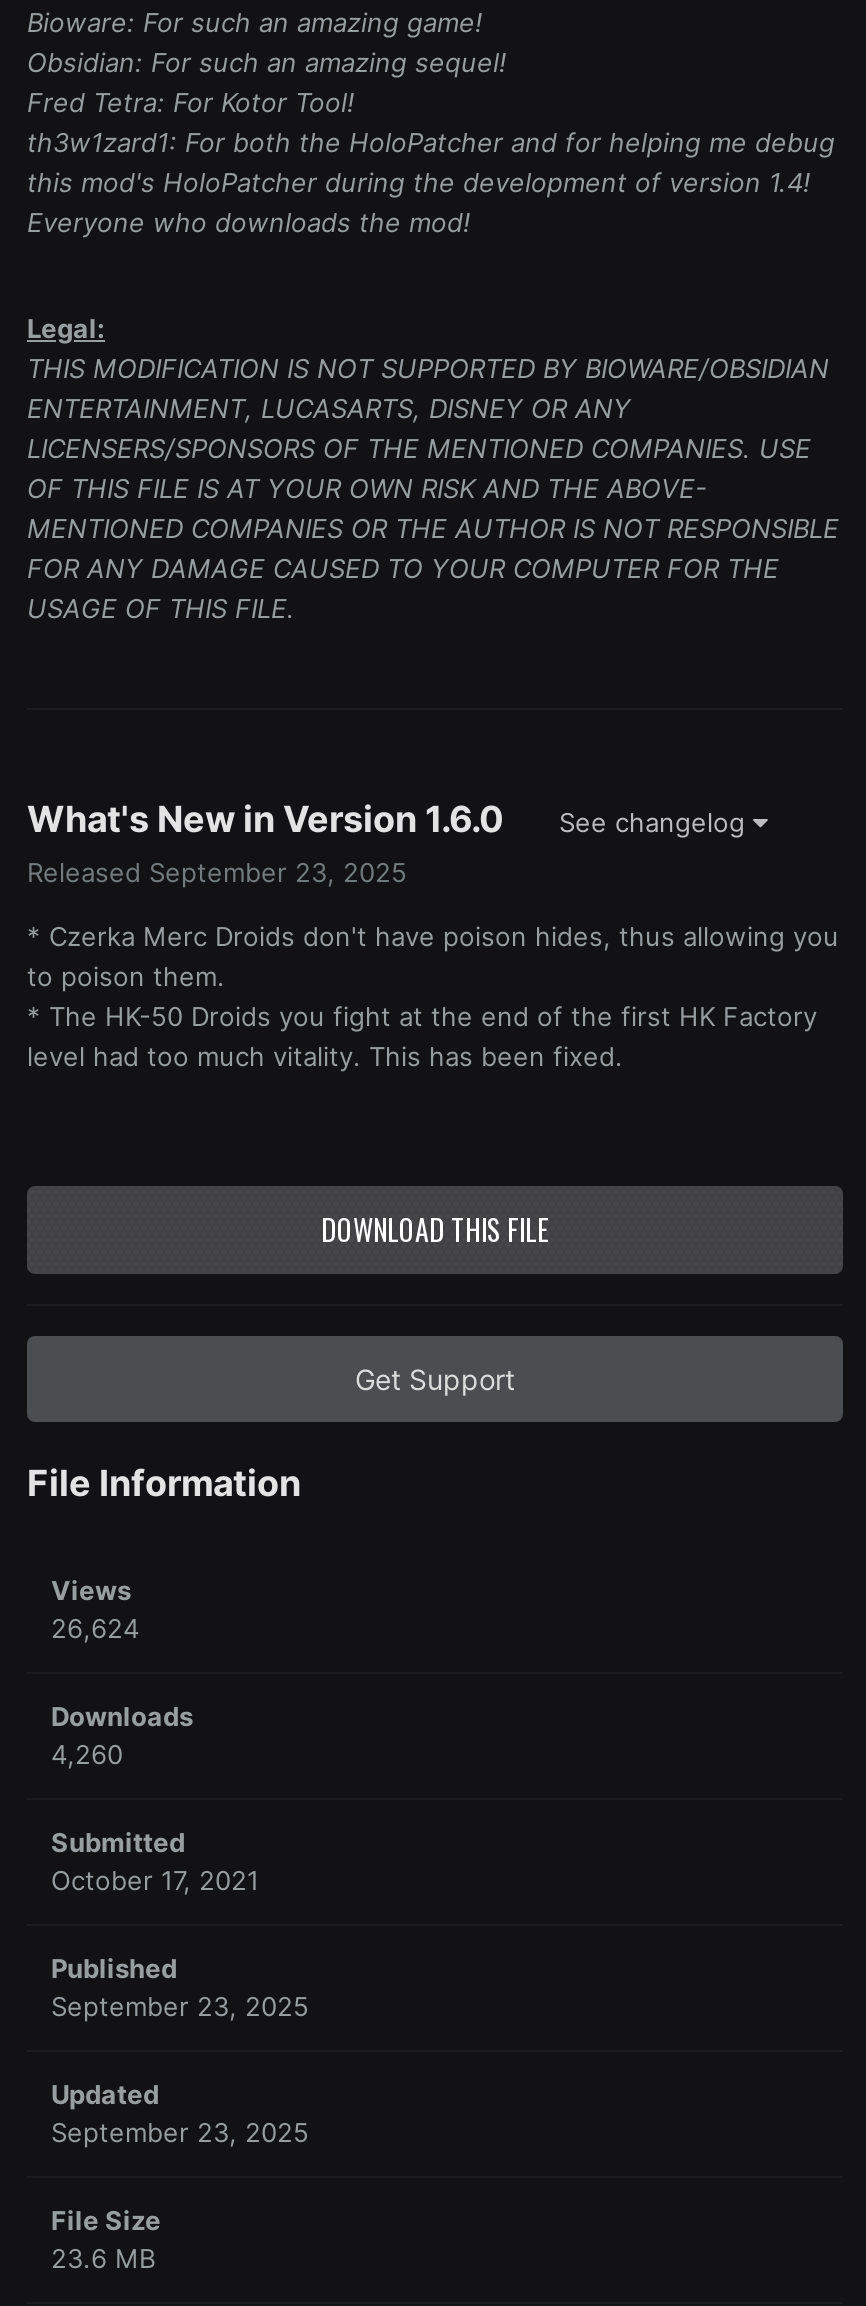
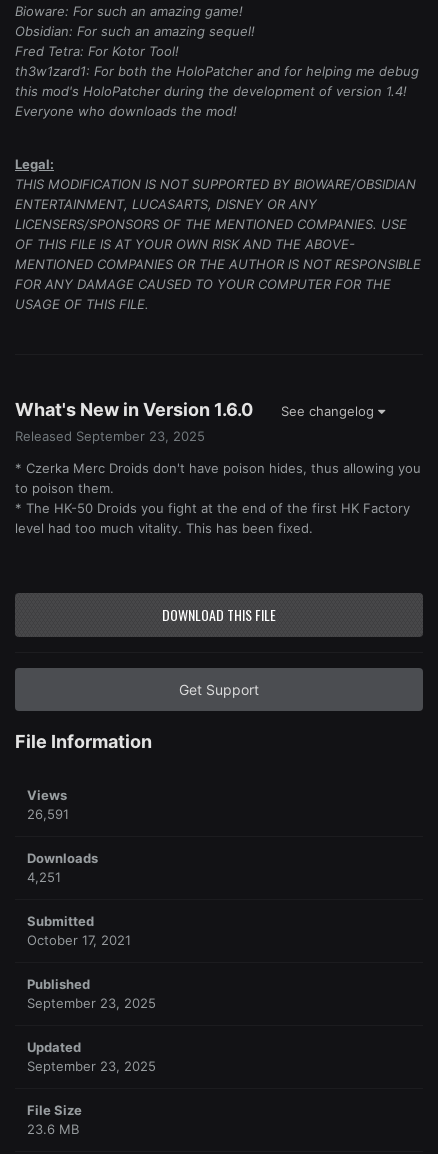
- 26,624
+ 26,591

- 4,260
+ 4,251
